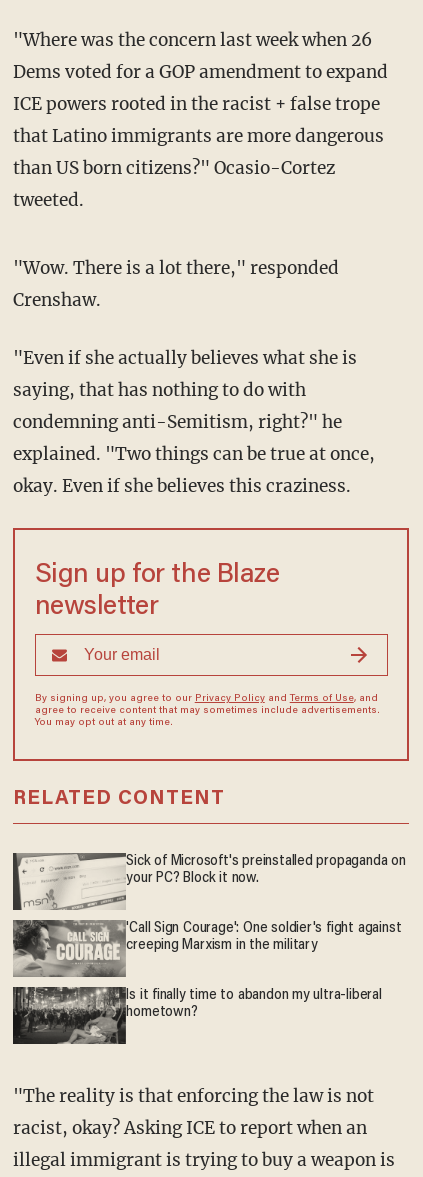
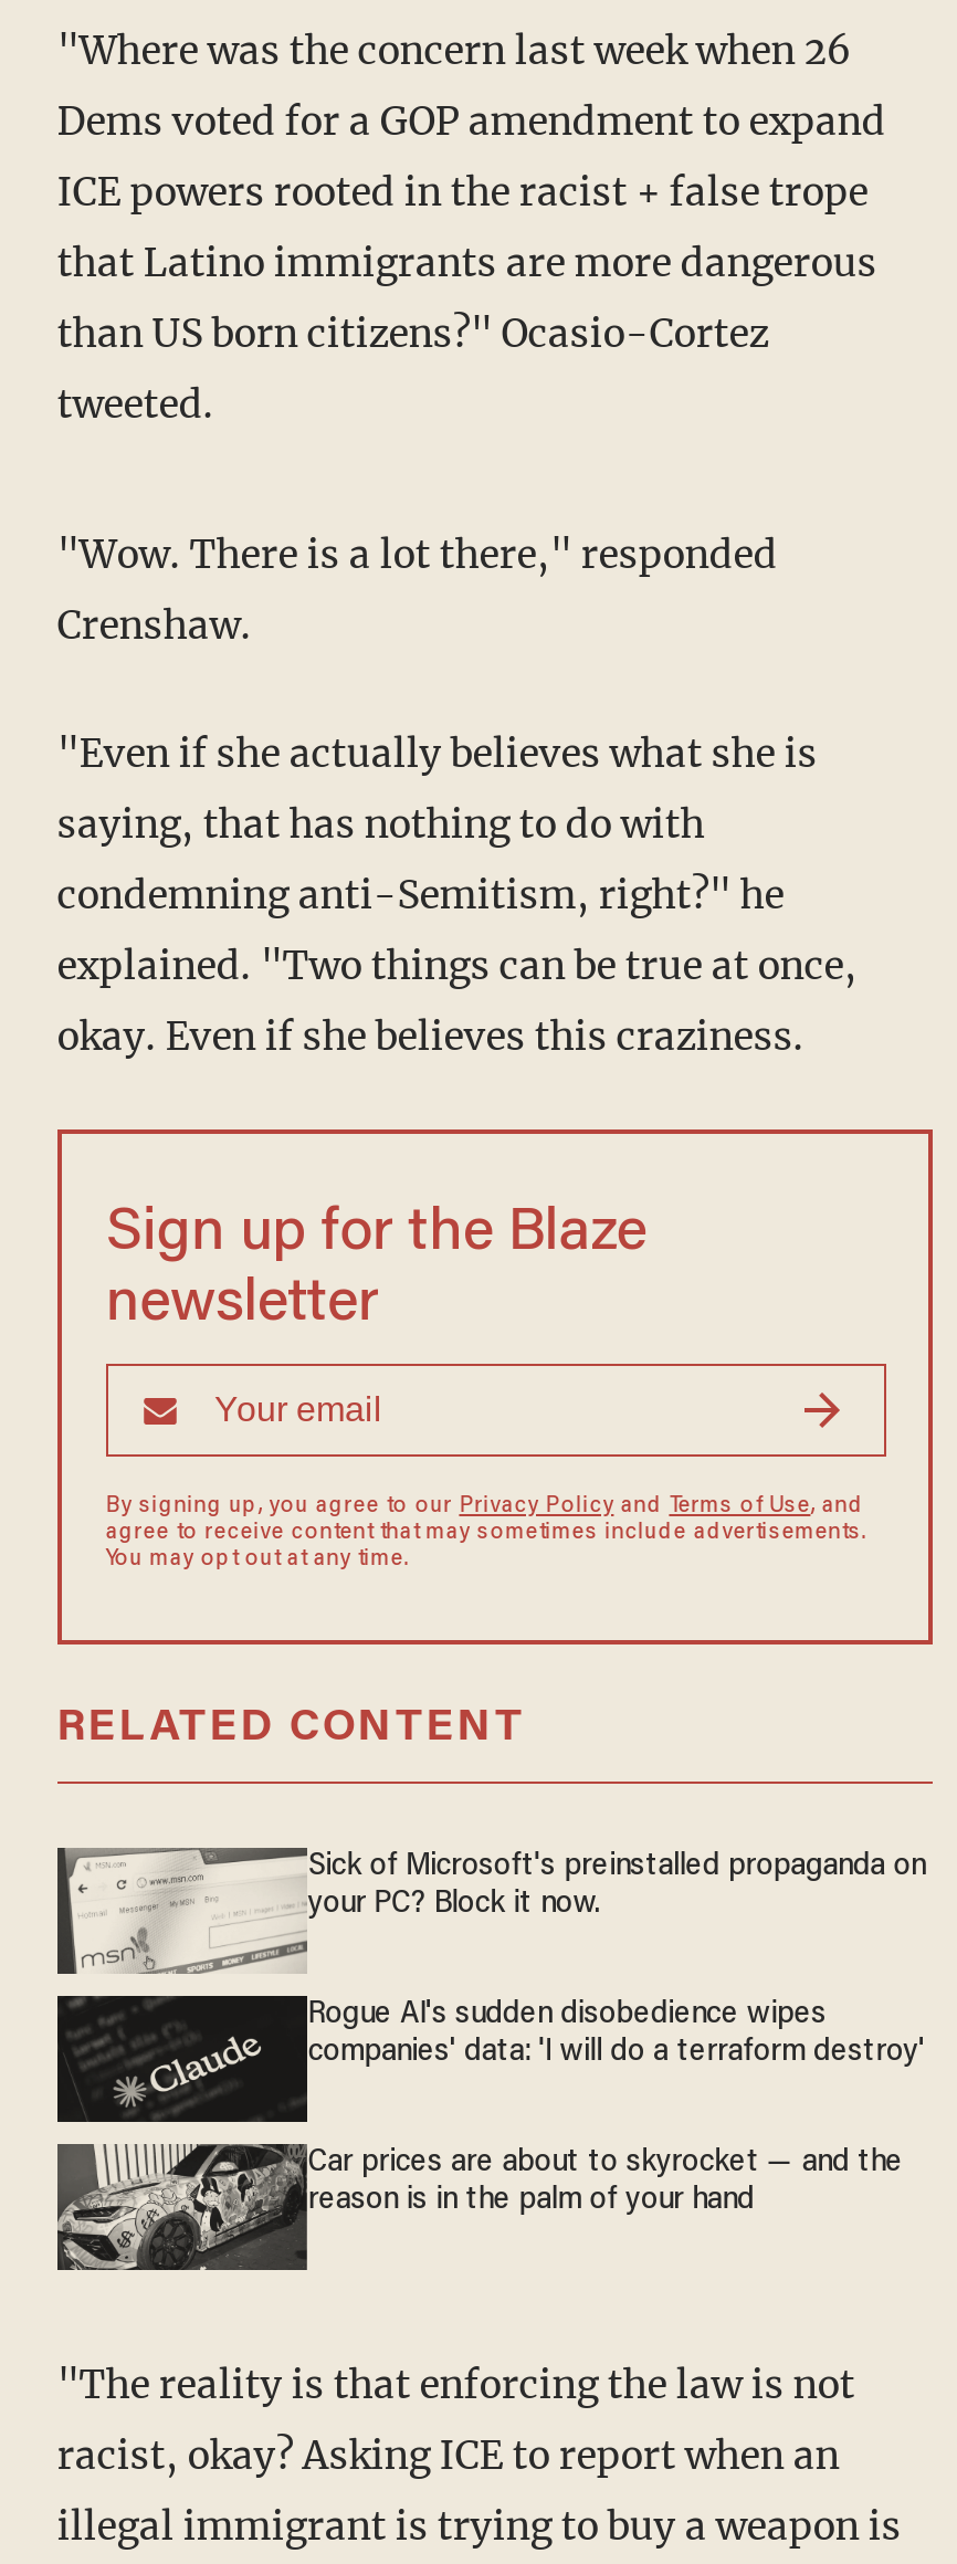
- [image]
- 'Call Sign Courage': One soldier's fight against
- creeping Marxism in the military
+ [image]
+ Rogue AI's sudden disobedience wipes
+ companies' data: 'I will do a terraform destroy'

- [image]
- Is it finally time to abandon my ultra-liberal
- hometown?
+ [image]
+ Car prices are about to skyrocket — and the
+ reason is in the palm of your hand
